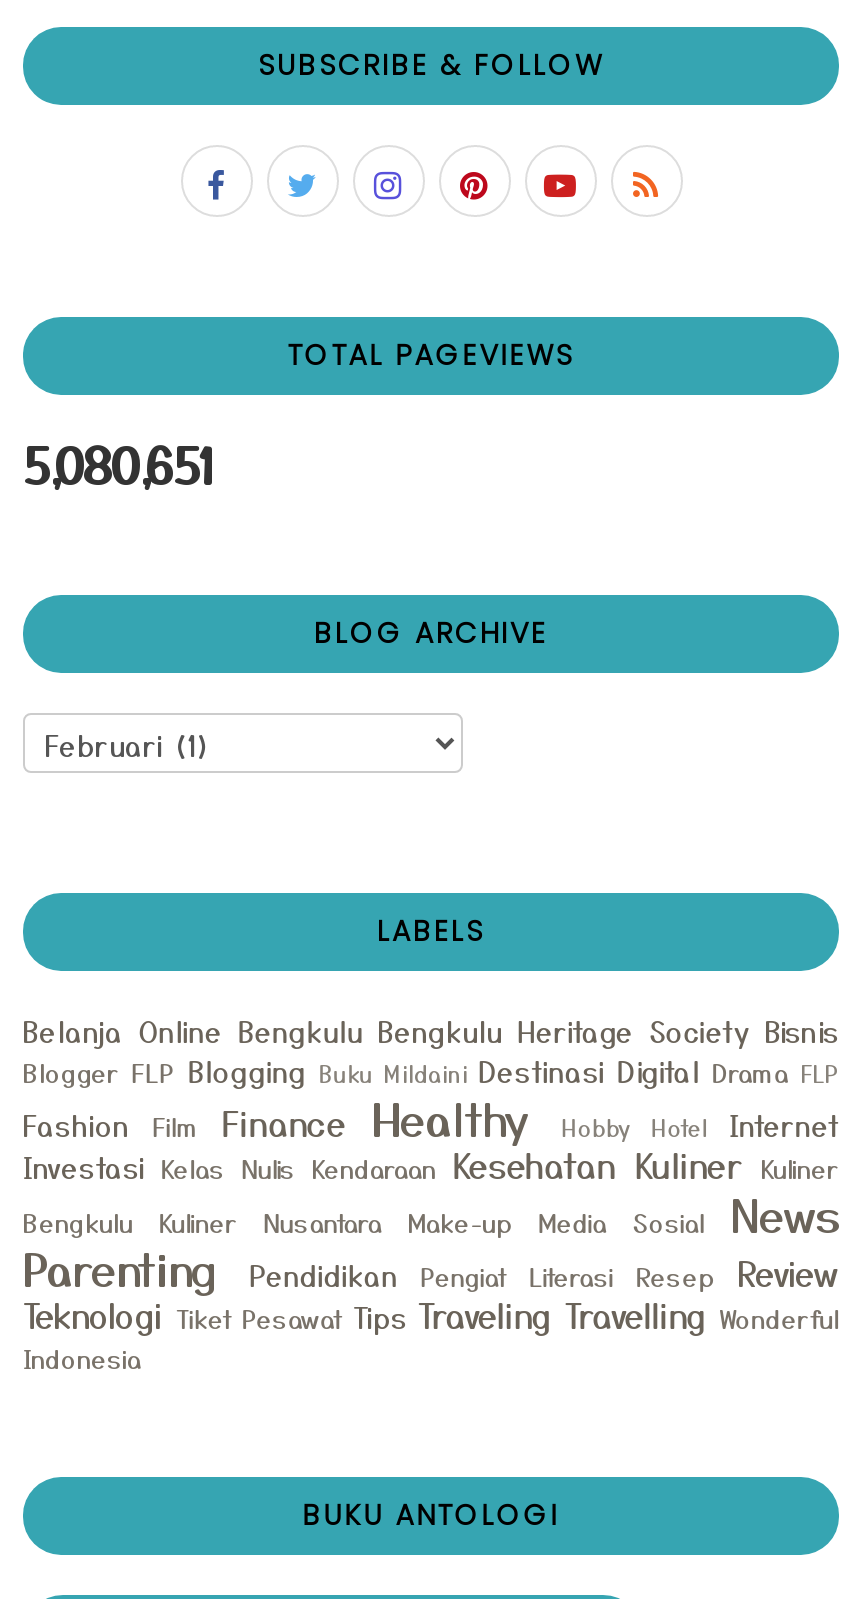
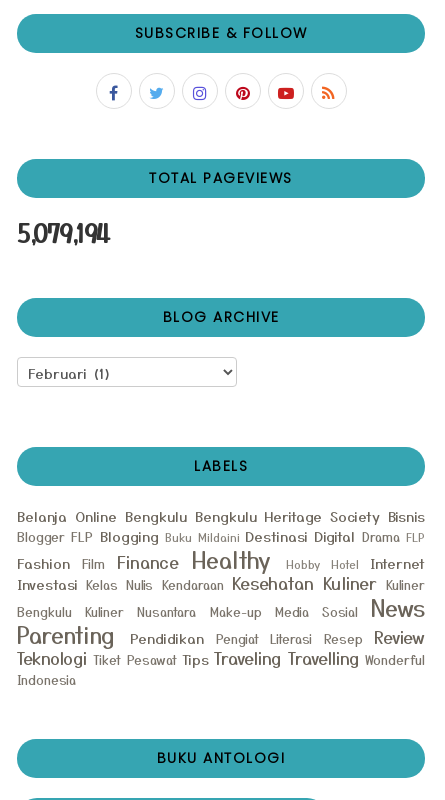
- 5,080,651
+ 5,079,194
